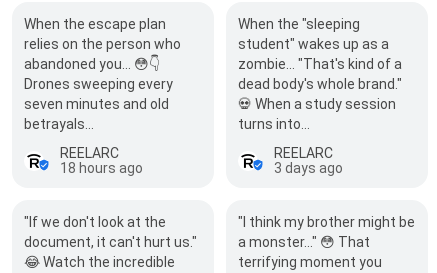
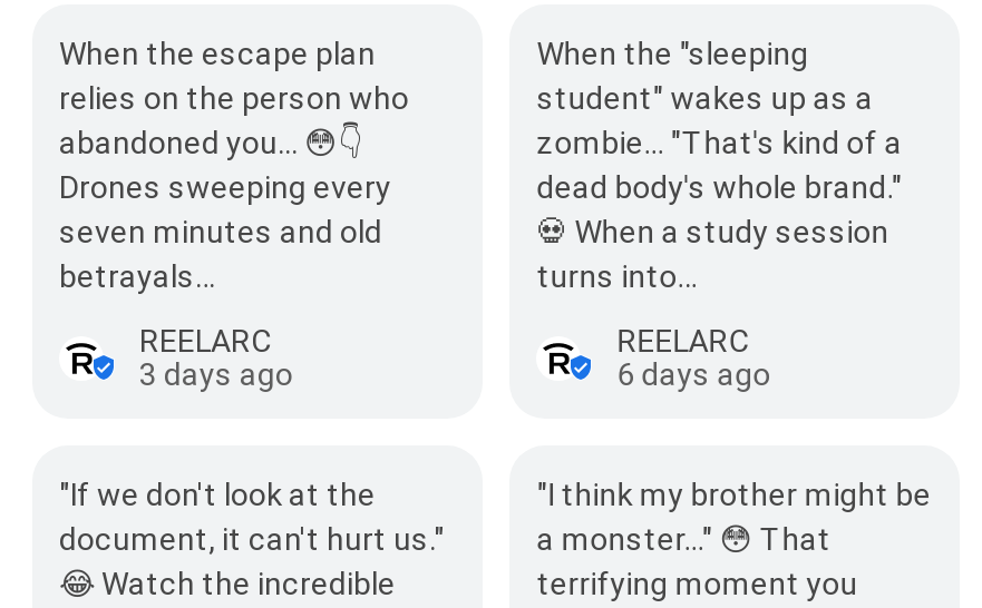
- 18 hours ago
+ 3 days ago

- 3 days ago
+ 6 days ago
